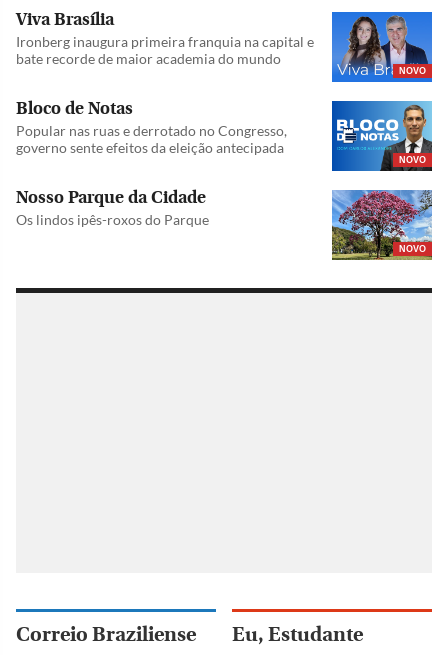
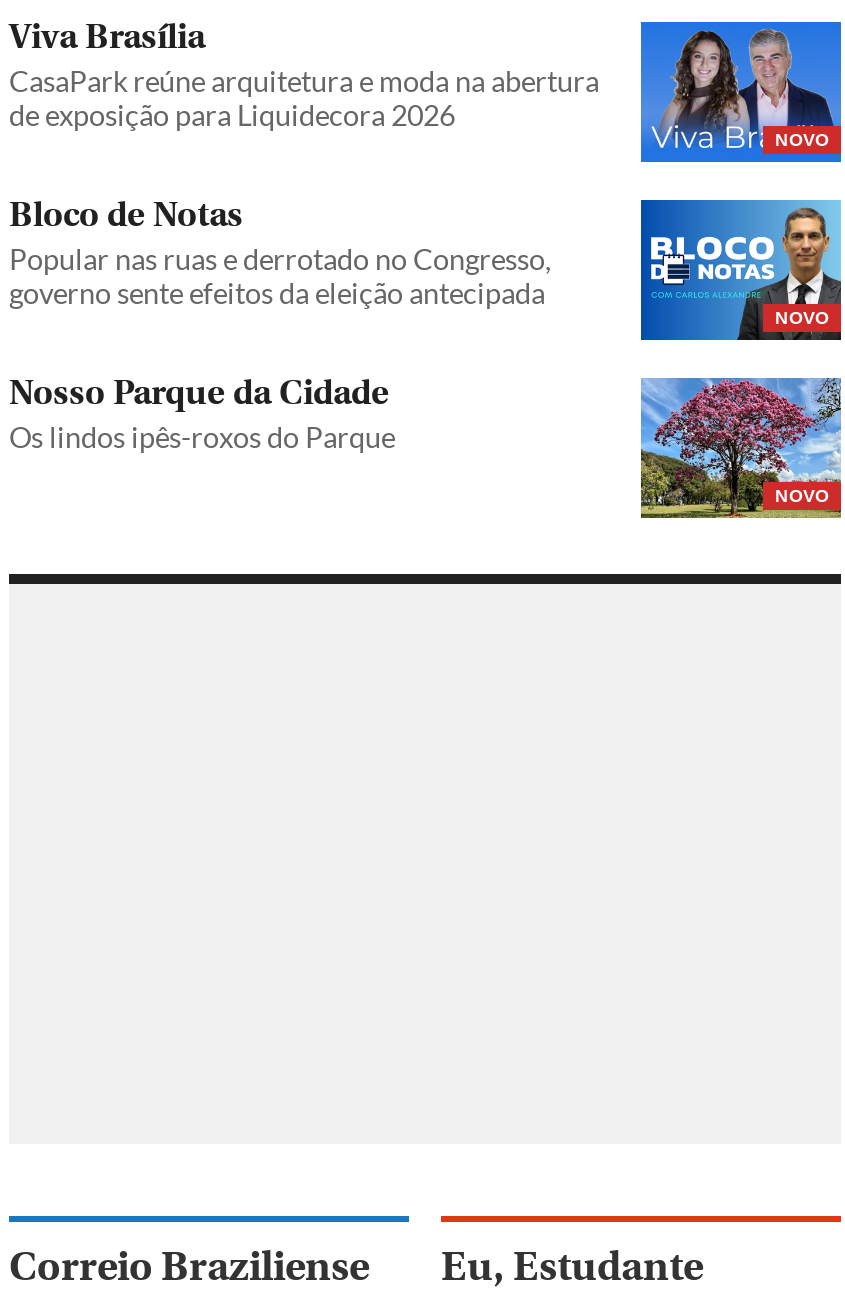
- Ironberg inaugura primeira franquia na capital e
- bate recorde de maior academia do mundo
+ CasaPark reúne arquitetura e moda na abertura
+ de exposição para Liquidecora 2026
